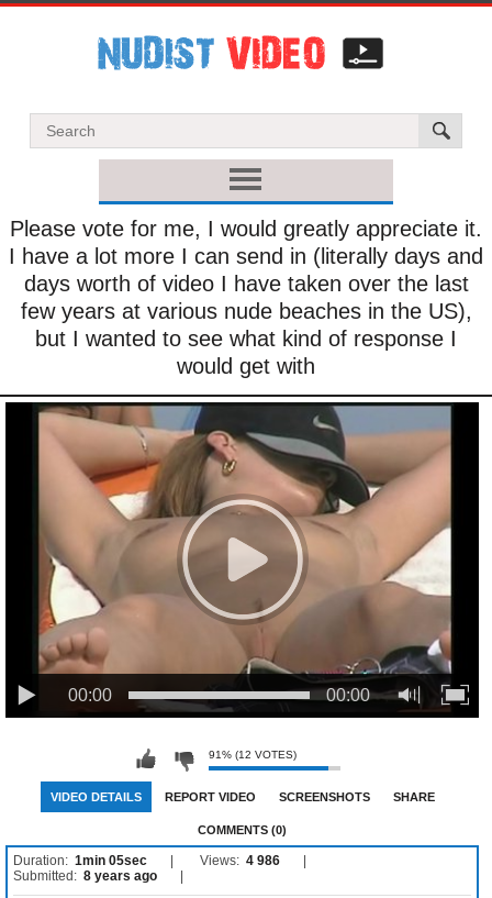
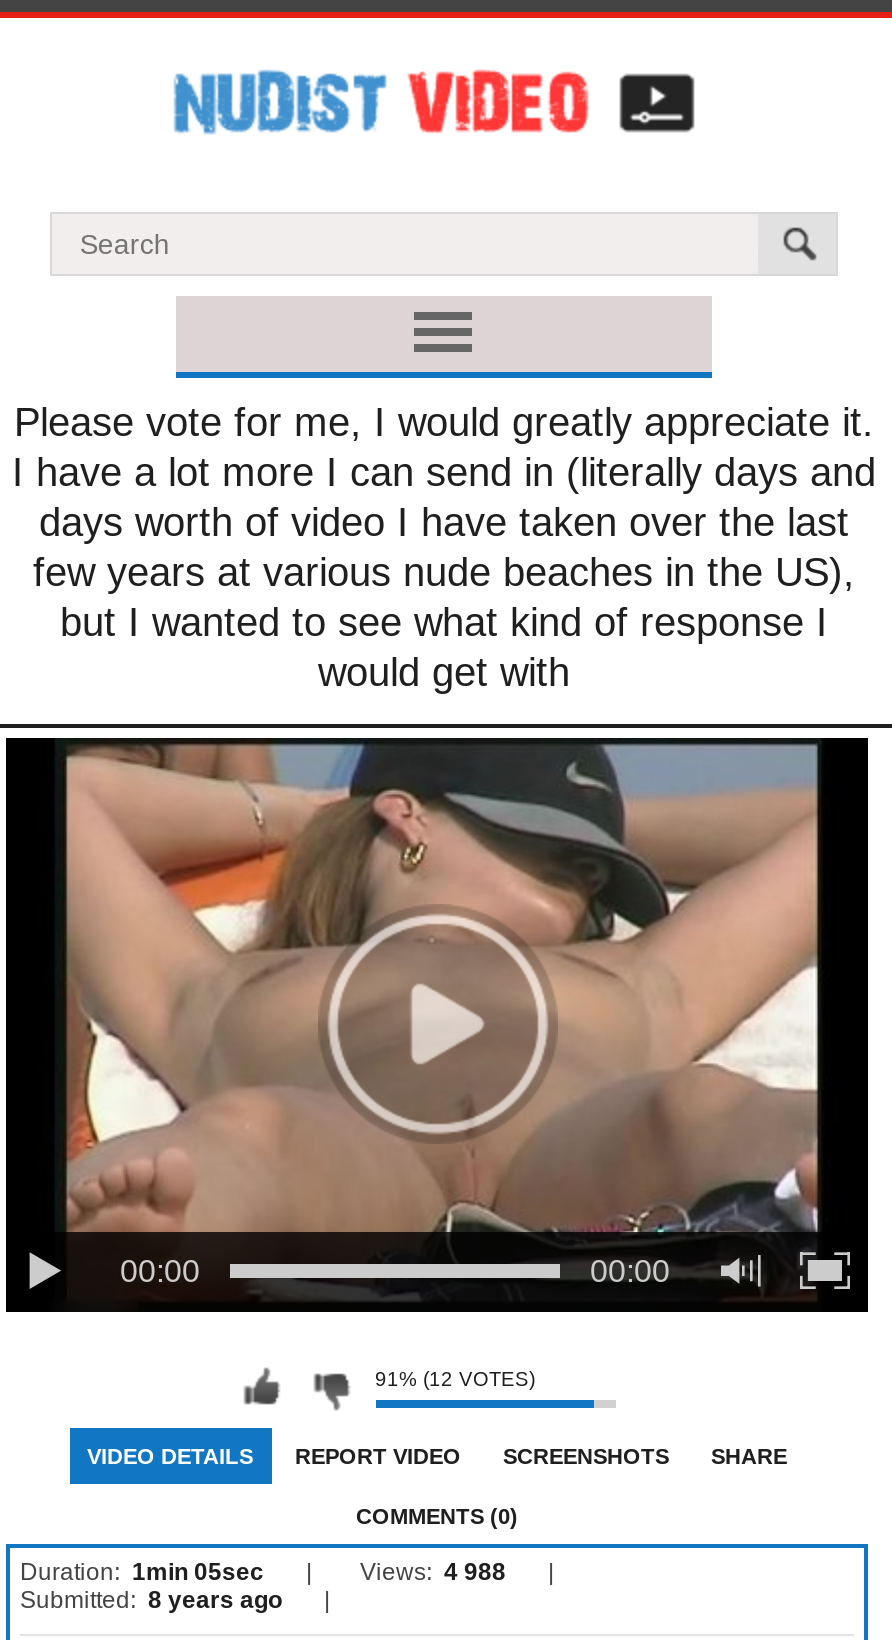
- Views: 4 986
+ Views: 4 988
